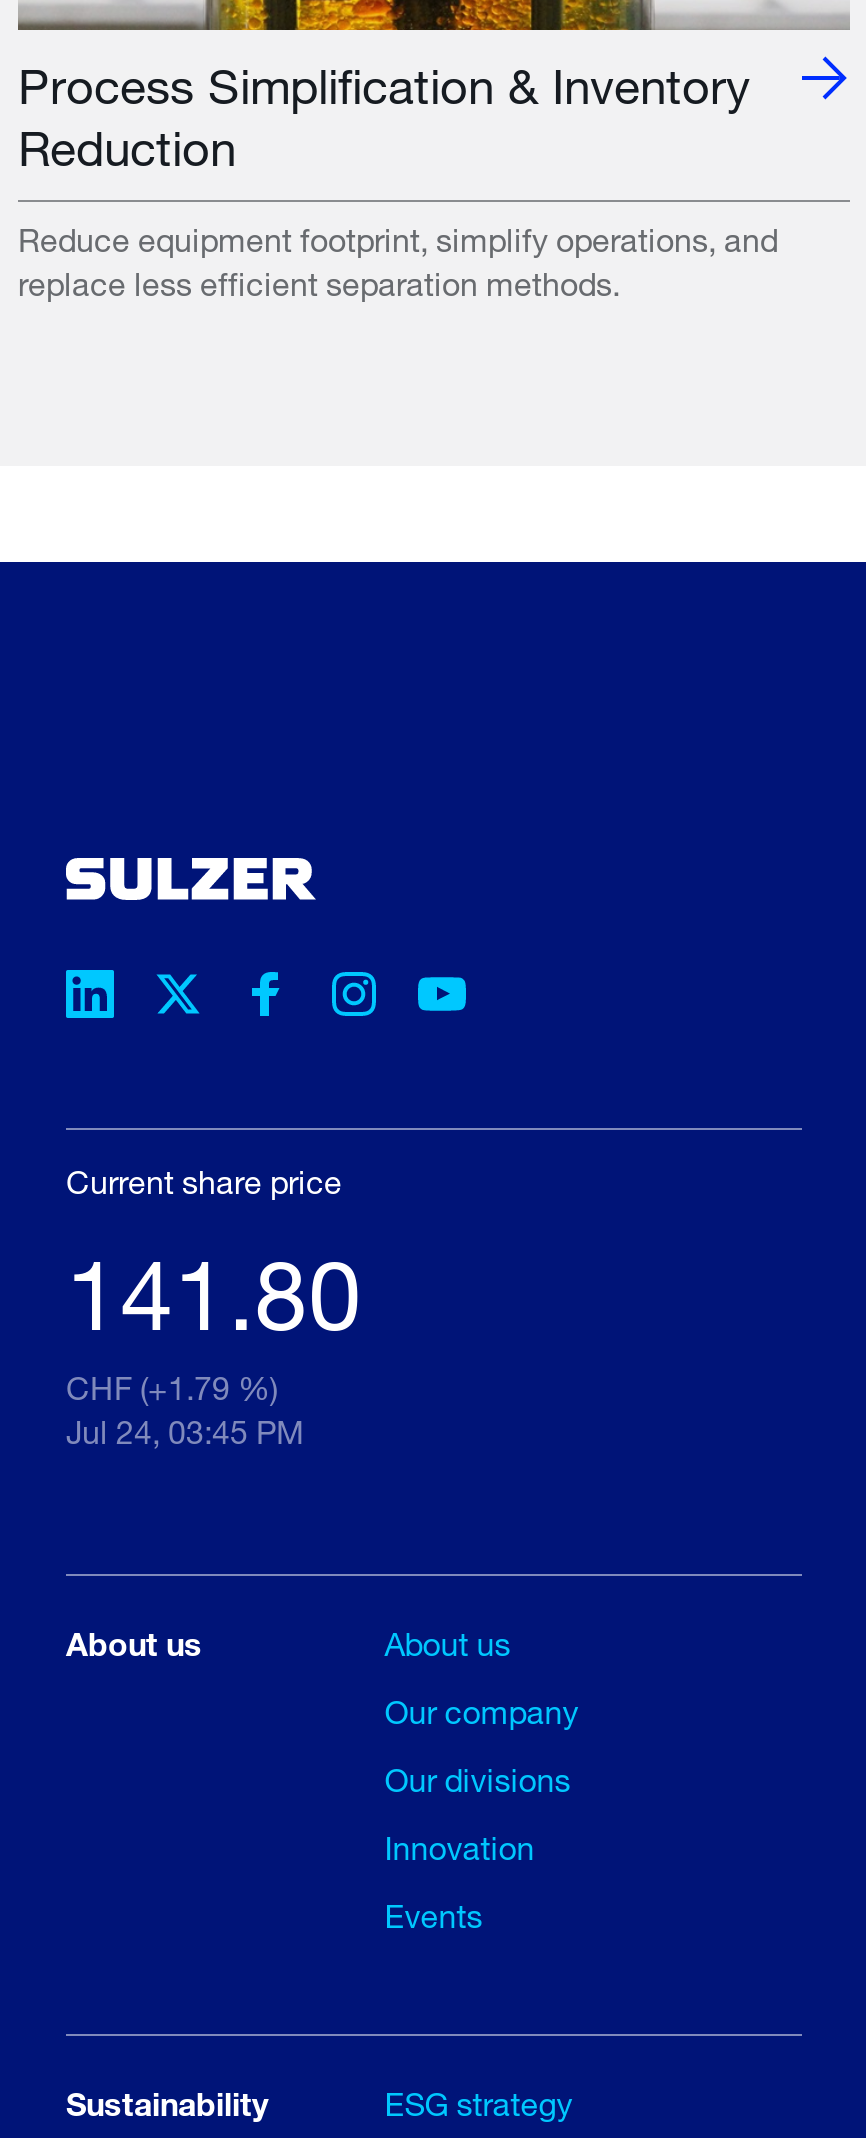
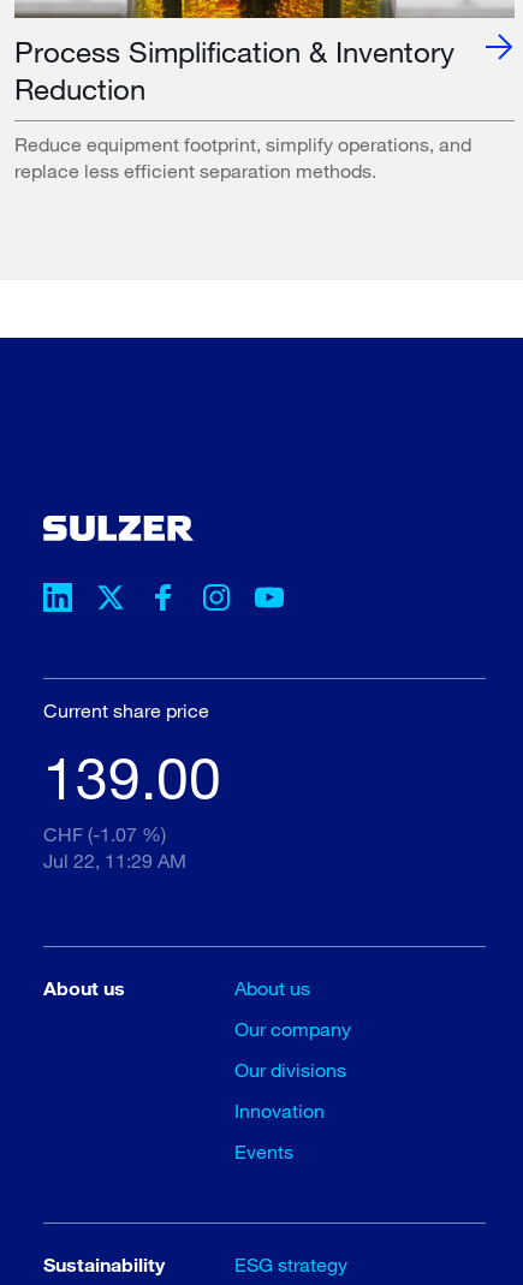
- 141.80
+ 139.00

- CHF (+1.79 %)
+ CHF (-1.07 %)

- Jul 24, 03:45 PM
+ Jul 22, 11:29 AM
